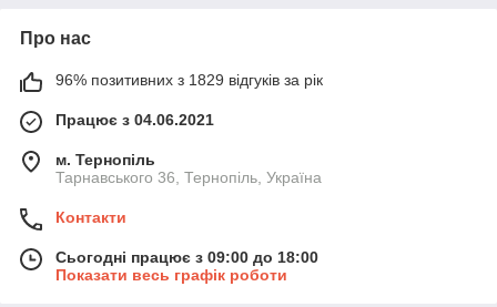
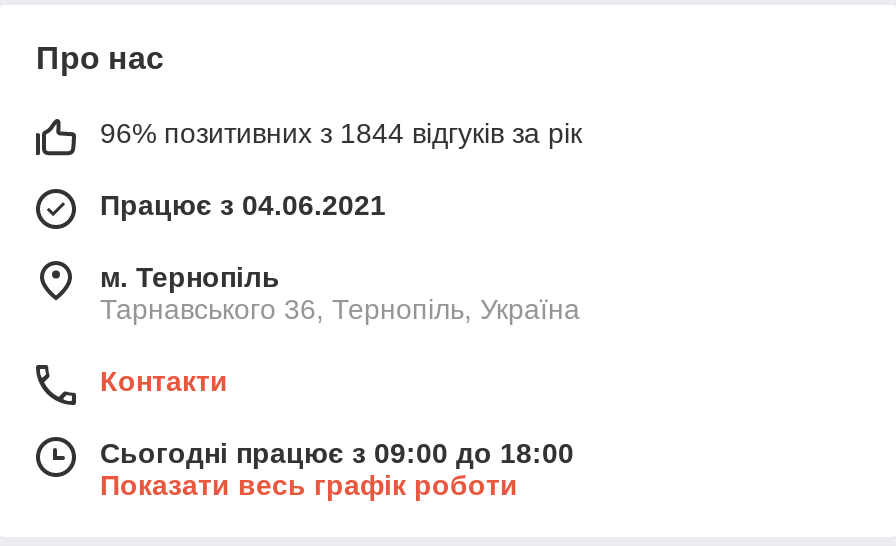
- 96% позитивних з 1829 відгуків за рік
+ 96% позитивних з 1844 відгуків за рік
